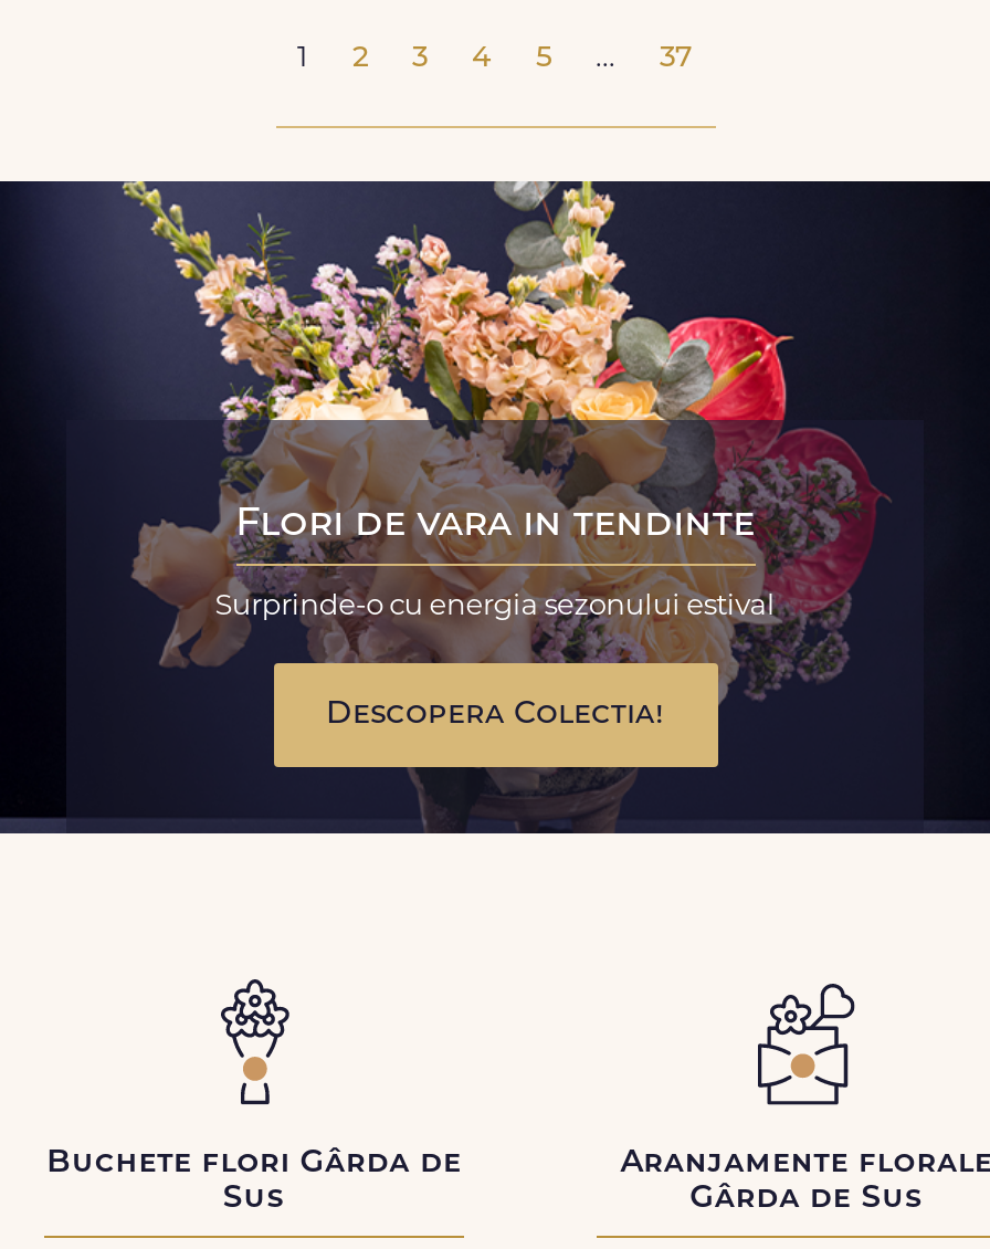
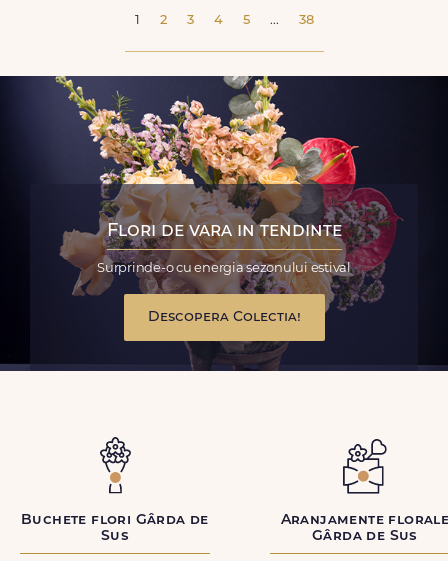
- 37
+ 38
